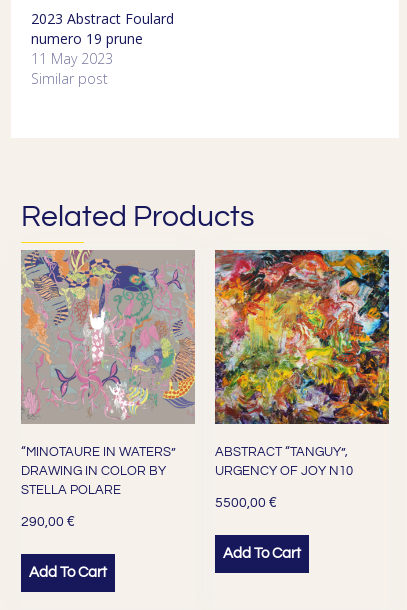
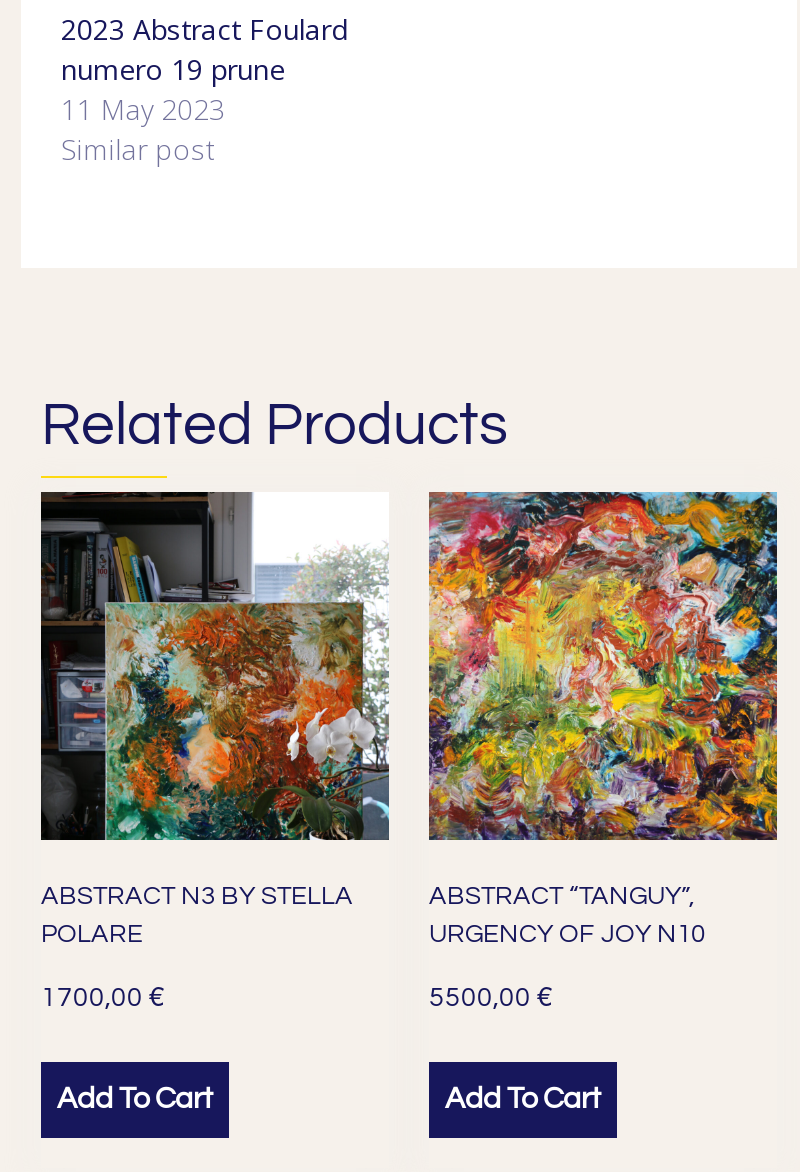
- [image]
- “MINOTAURE IN WATERS”
- DRAWING IN COLOR BY
- STELLA POLARE
+ [image]
+ ABSTRACT N3 BY STELLA
+ POLARE

- 290,00 €
+ 1700,00 €
